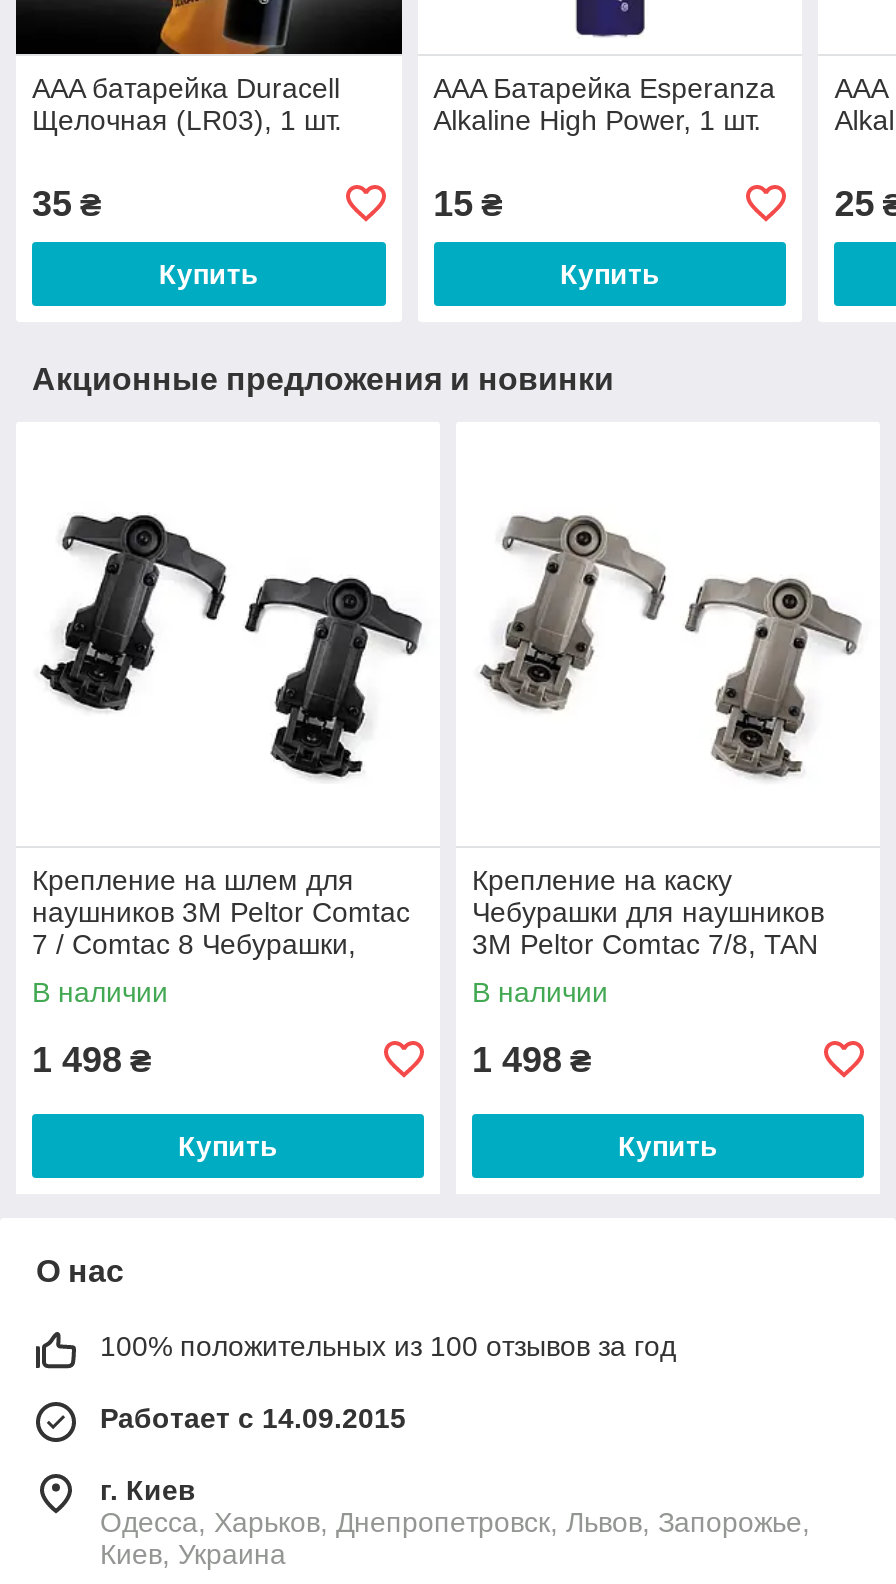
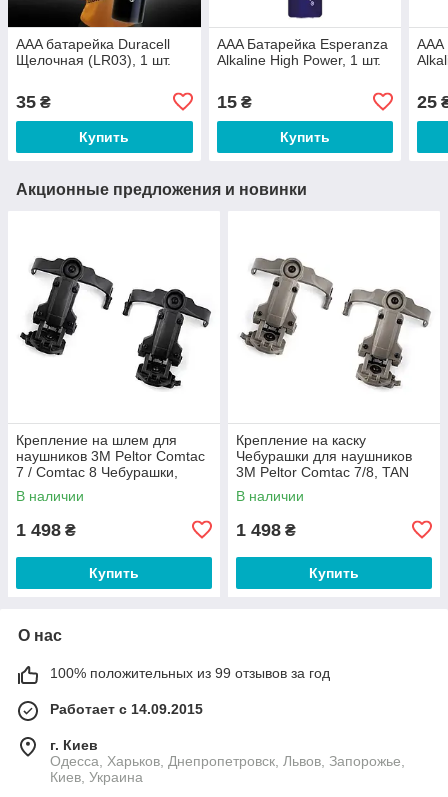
- 100% положительных из 100 отзывов за год
+ 100% положительных из 99 отзывов за год
